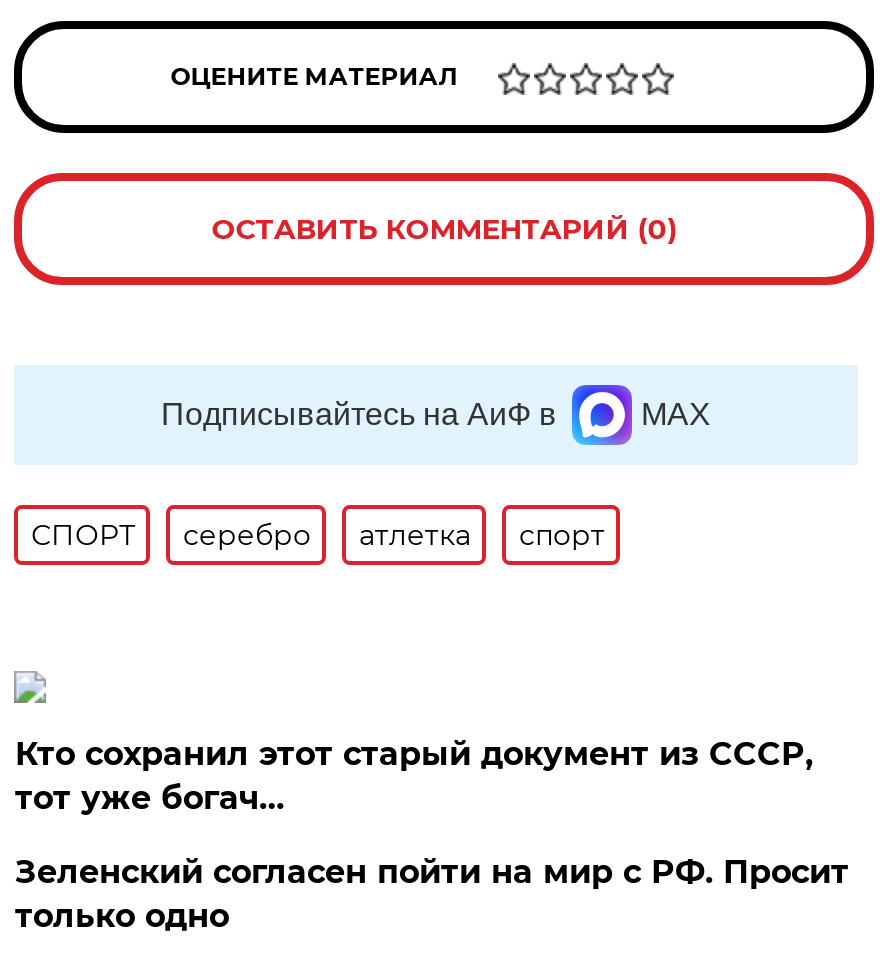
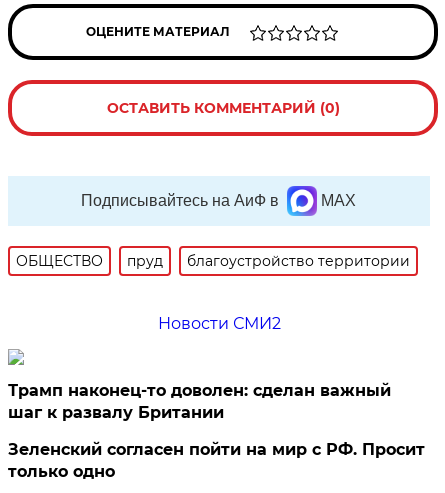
- СПОРТ
- серебро
- атлетка
- спорт
+ ОБЩЕСТВО
+ пруд
+ благоустройство территории
+ Новости СМИ2

- Кто сохранил этот старый документ из СССР,
- тот уже богач…
+ Трамп наконец-то доволен: сделан важный
+ шаг к развалу Британии
